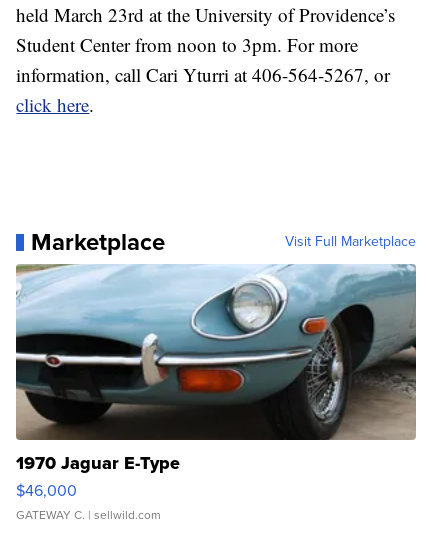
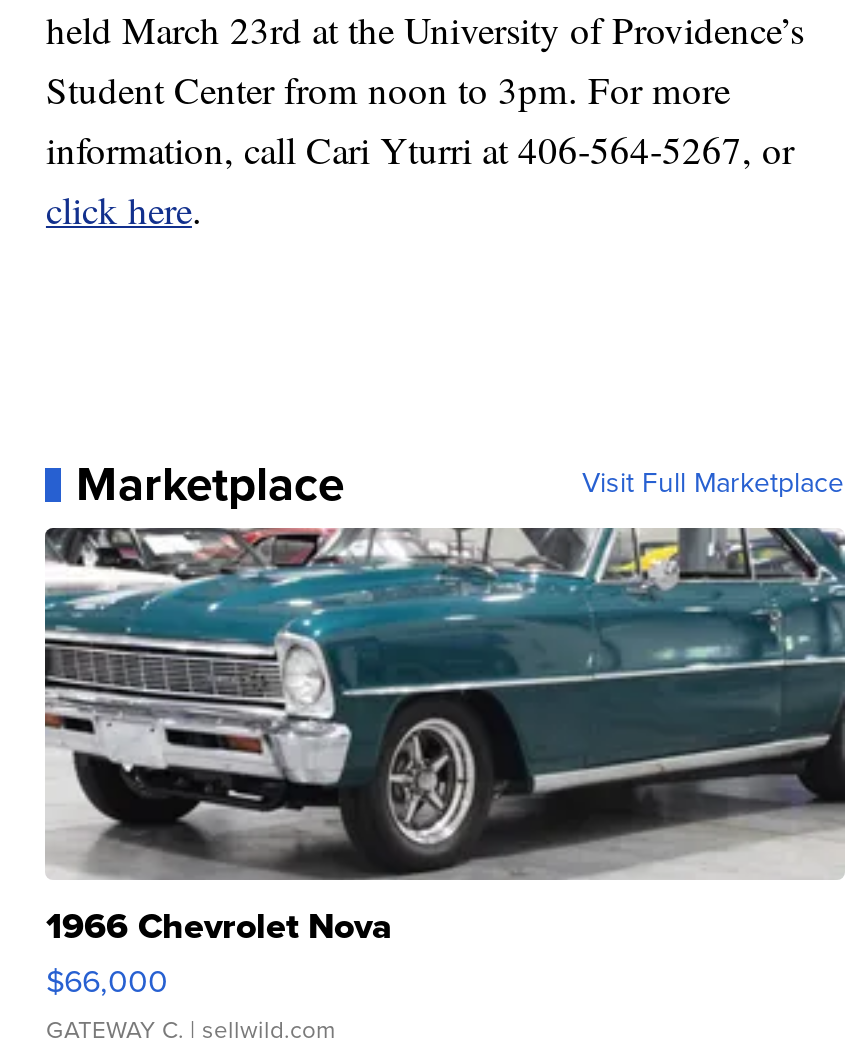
- [image]
- 1970 Jaguar E-Type
- $46,000
+ [image]
+ 1966 Chevrolet Nova
+ $66,000
